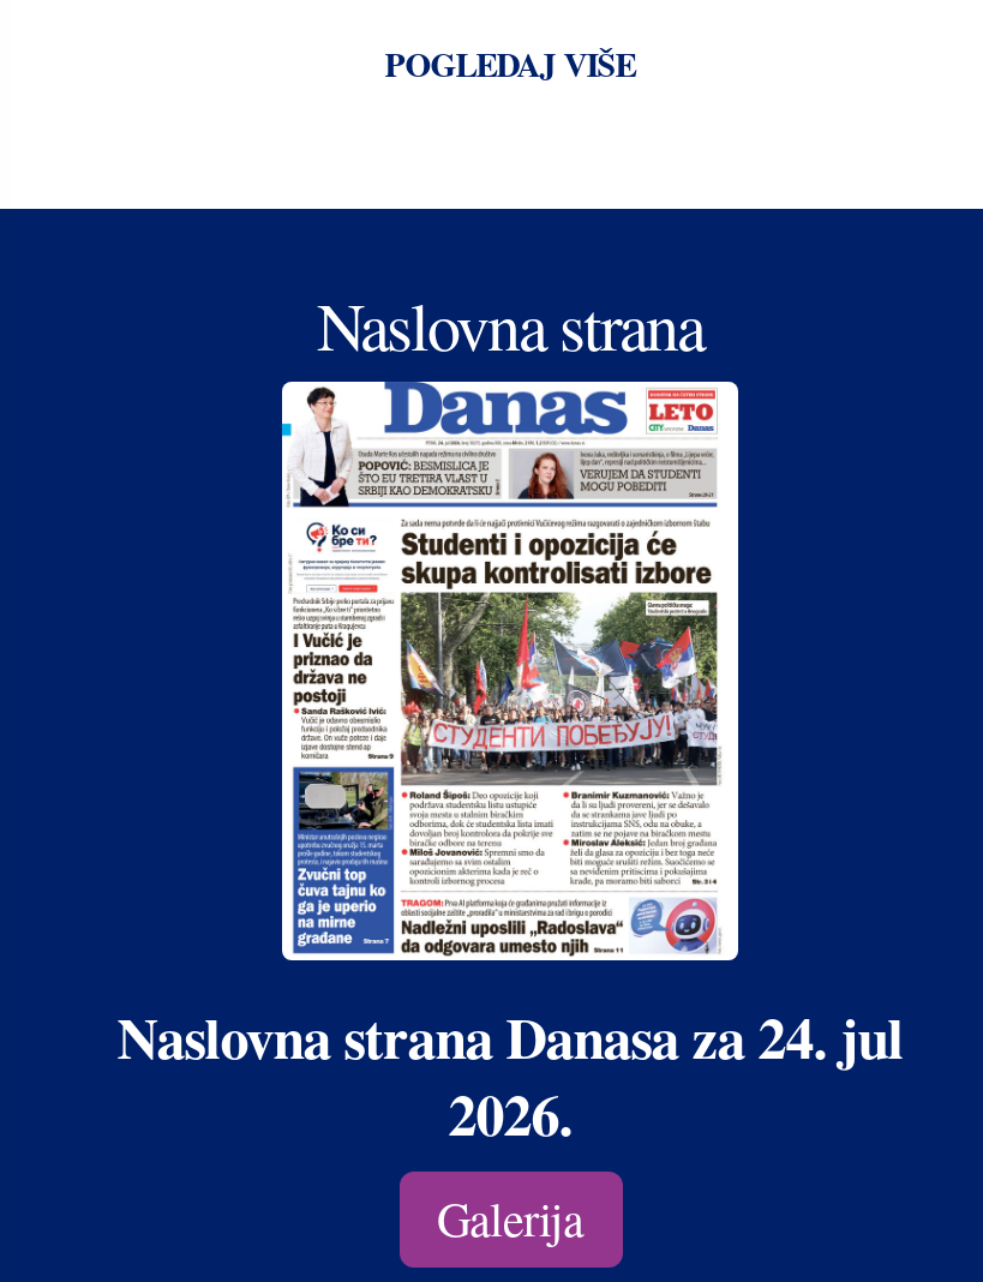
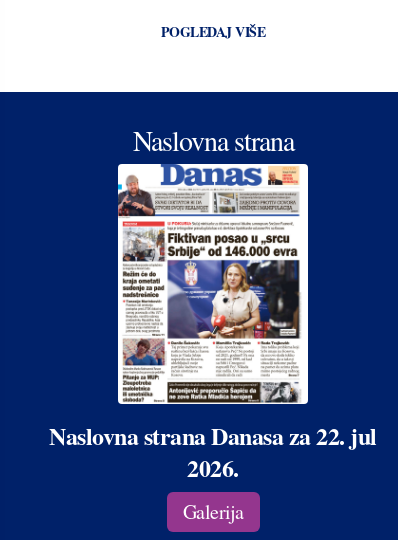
- [image]
- Naslovna strana Danasa za 24. jul
+ [image]
+ Naslovna strana Danasa za 22. jul
